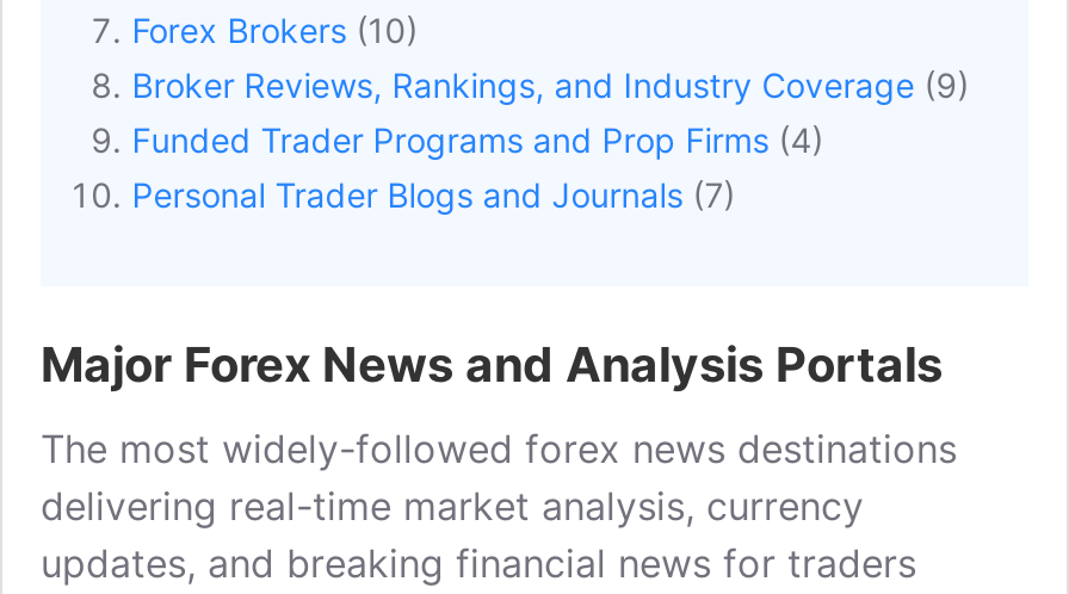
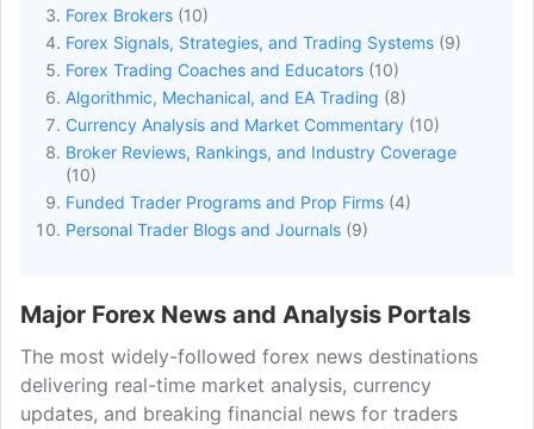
- Broker Reviews, Rankings, and Industry Coverage (9)
+ Forex Signals, Strategies, and Trading Systems (9)
+ Forex Trading Coaches and Educators (10)
+ Algorithmic, Mechanical, and EA Trading (8)
+ Currency Analysis and Market Commentary (10)
+ Broker Reviews, Rankings, and Industry Coverage
+ (10)

- Personal Trader Blogs and Journals (7)
+ Personal Trader Blogs and Journals (9)
